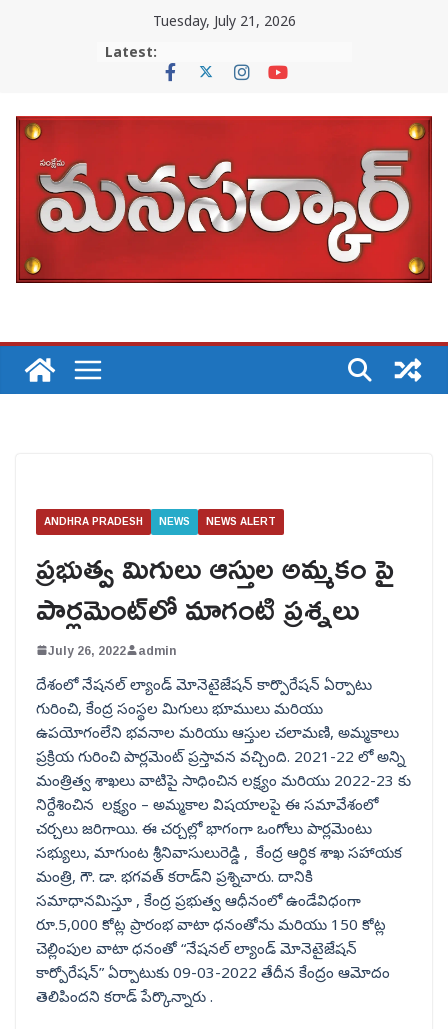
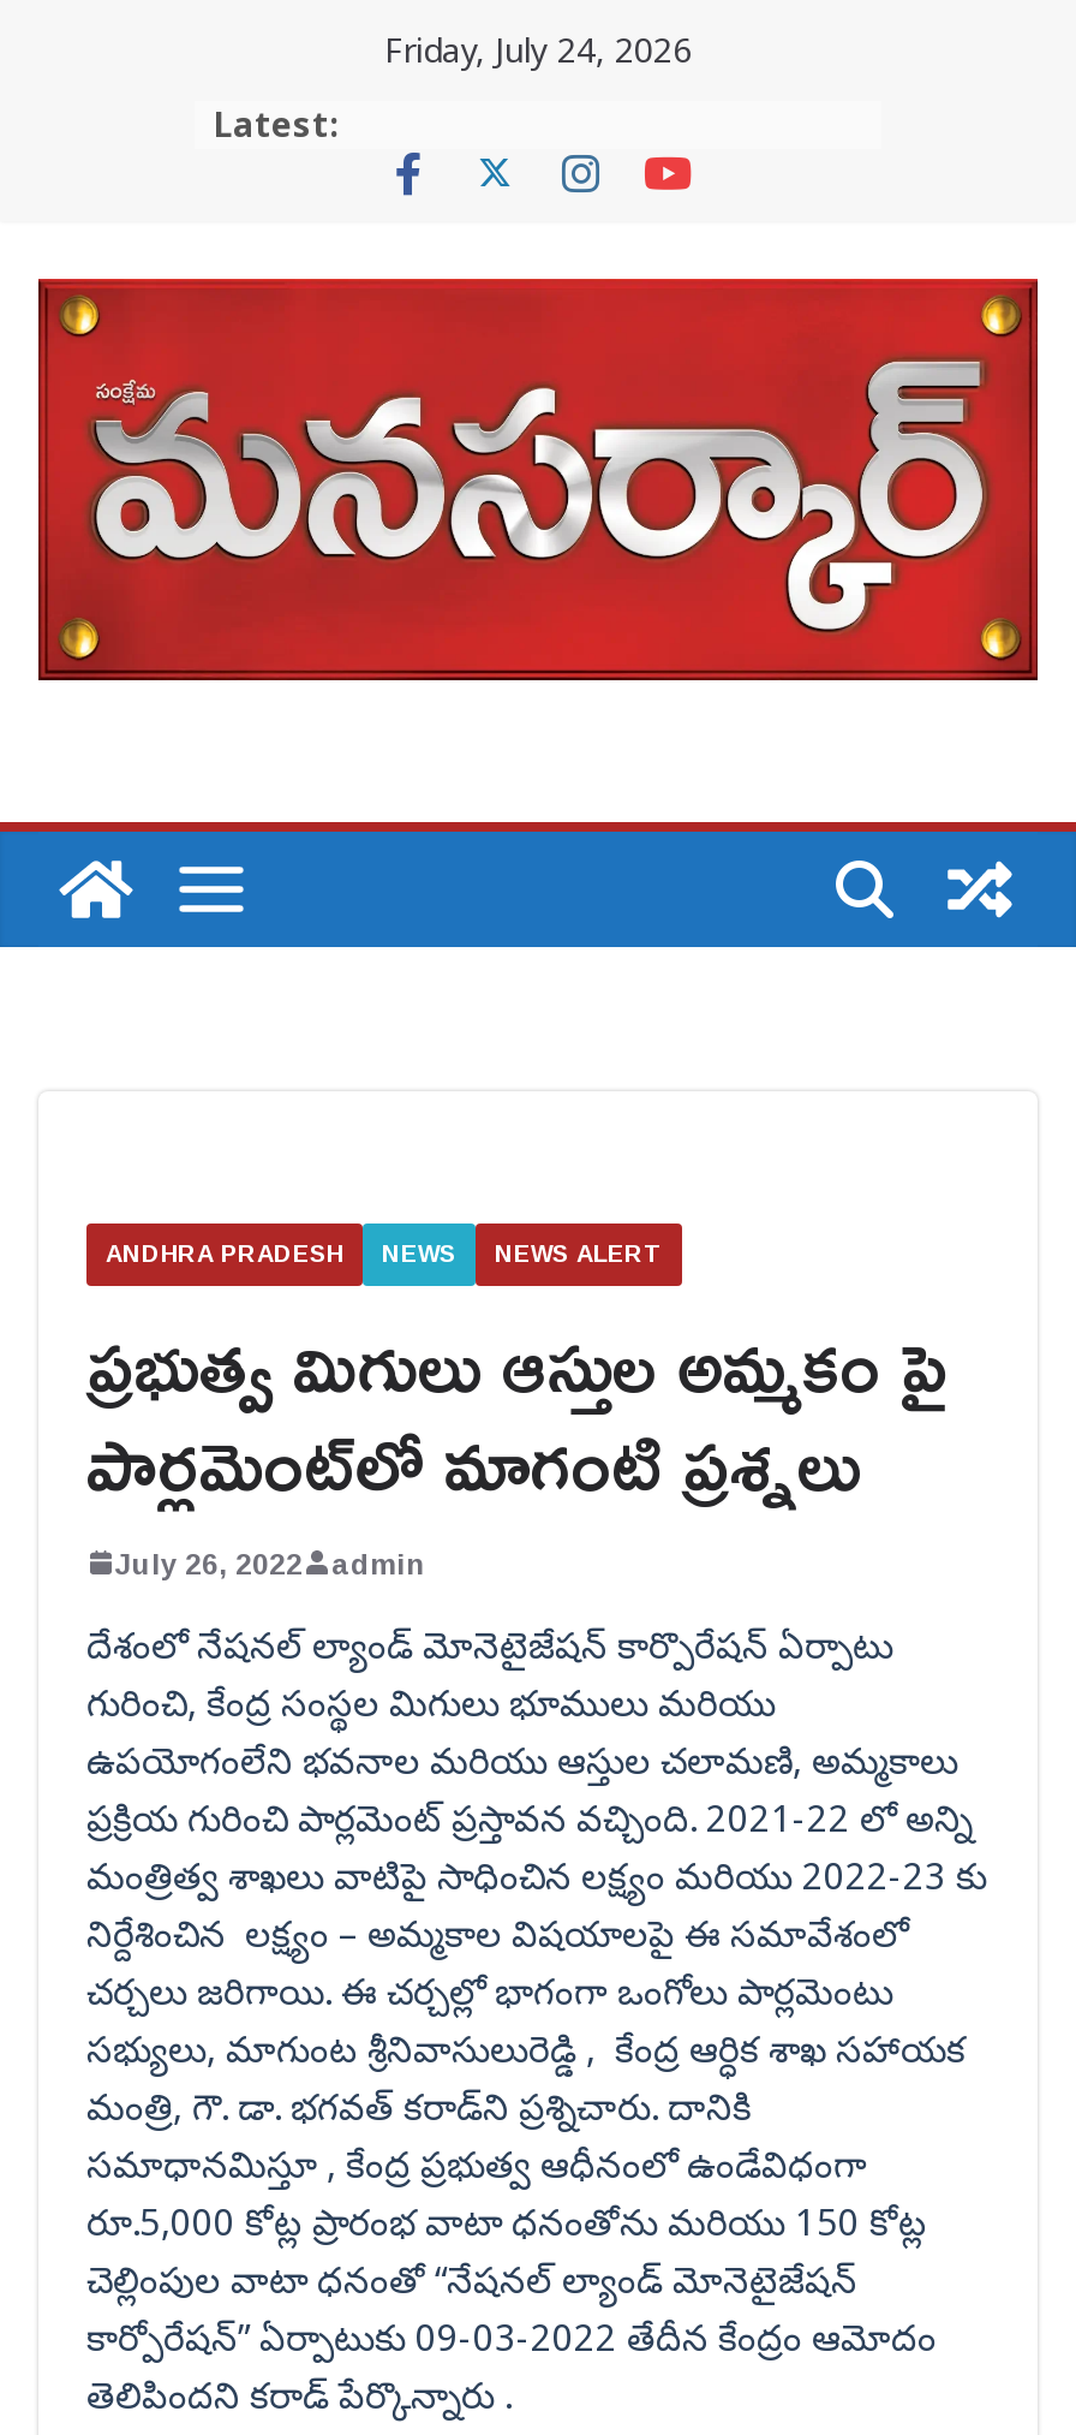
- Tuesday, July 21, 2026
+ Friday, July 24, 2026
